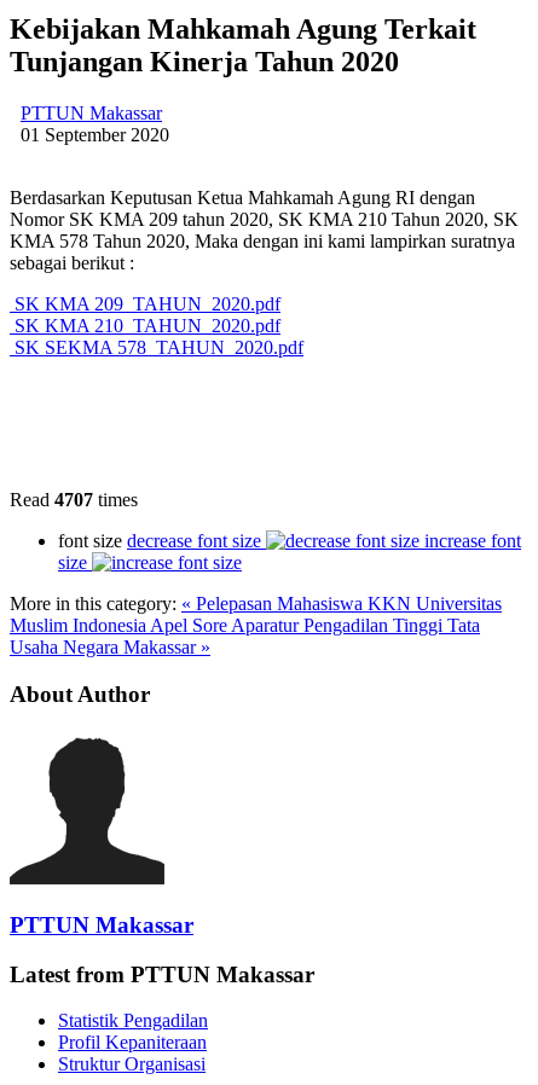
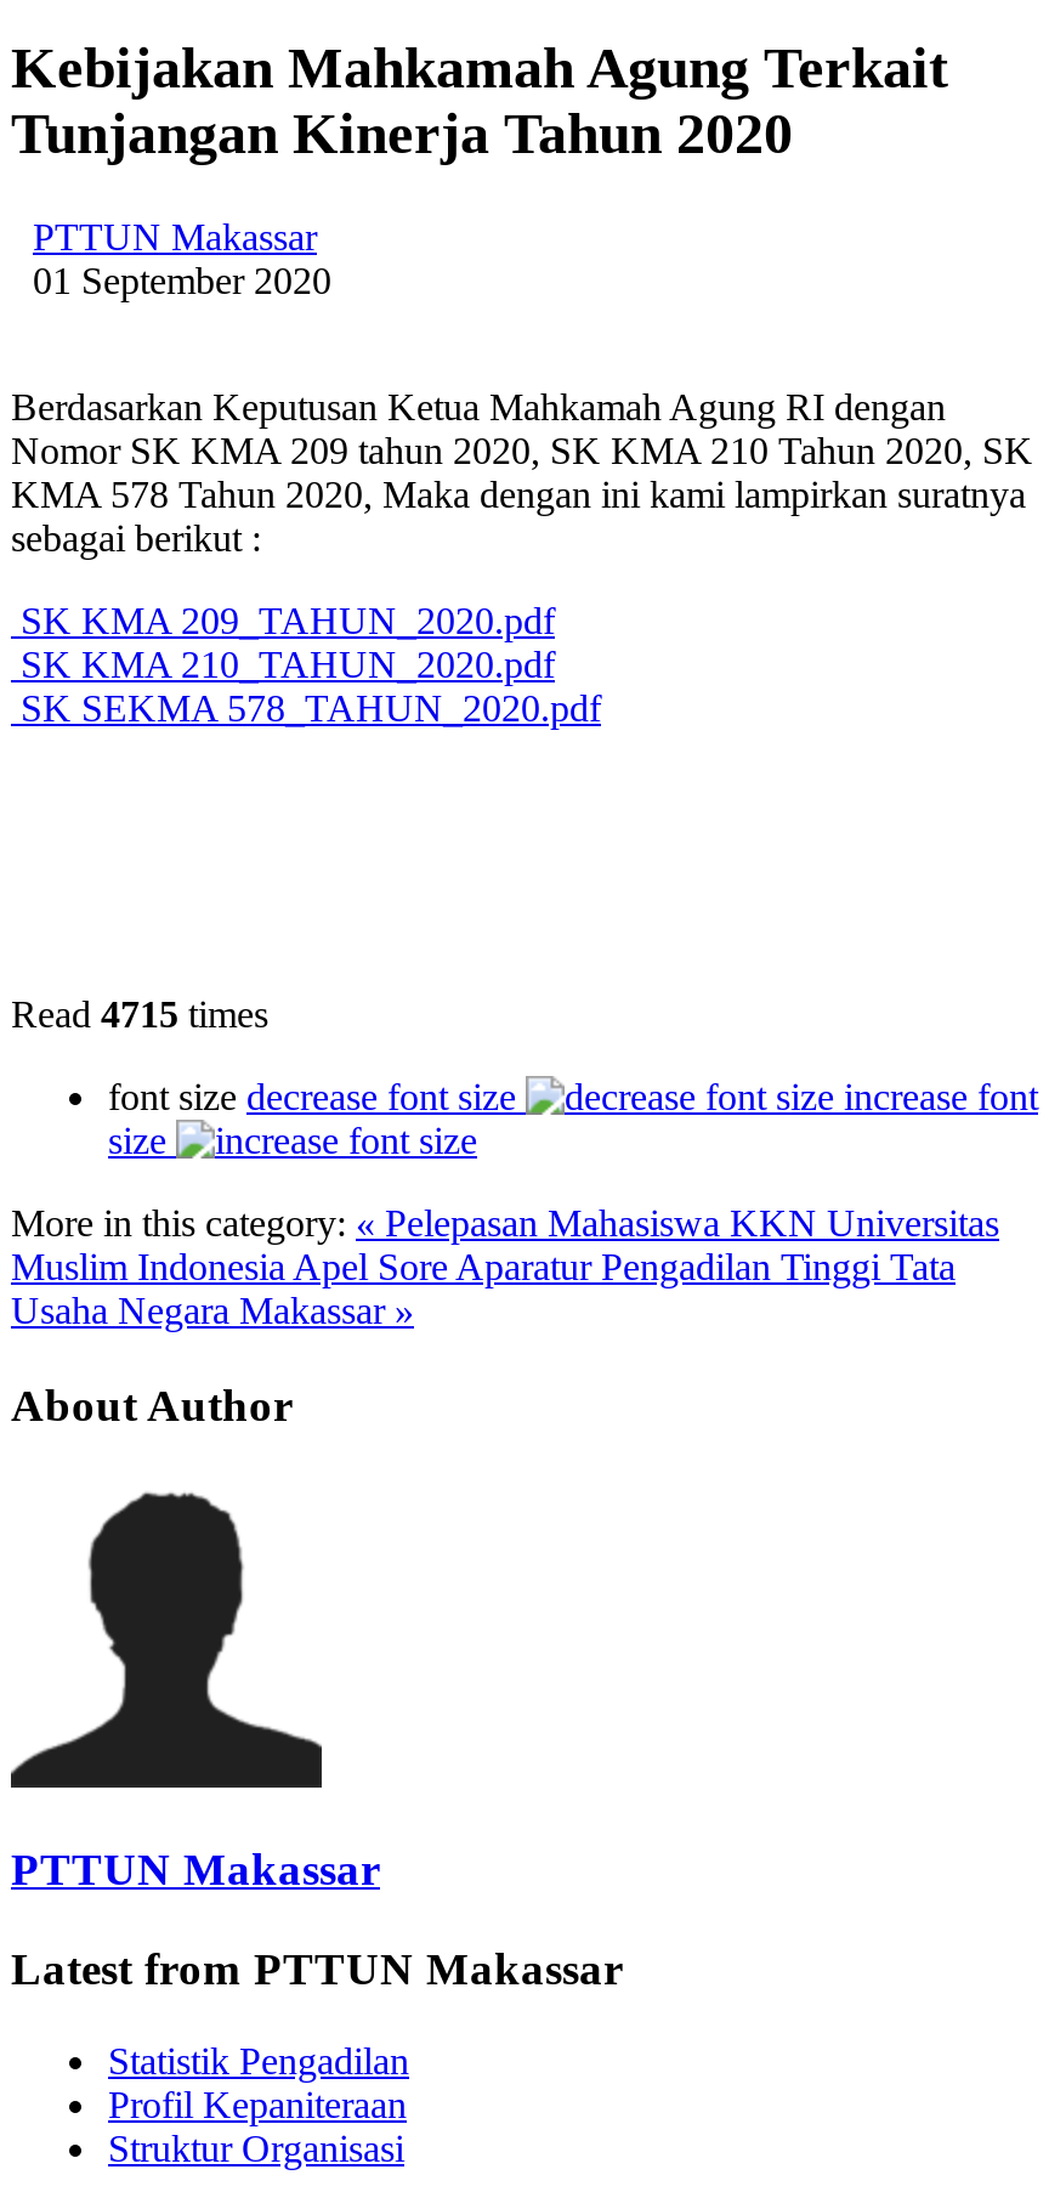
- Read 4707 times
+ Read 4715 times
